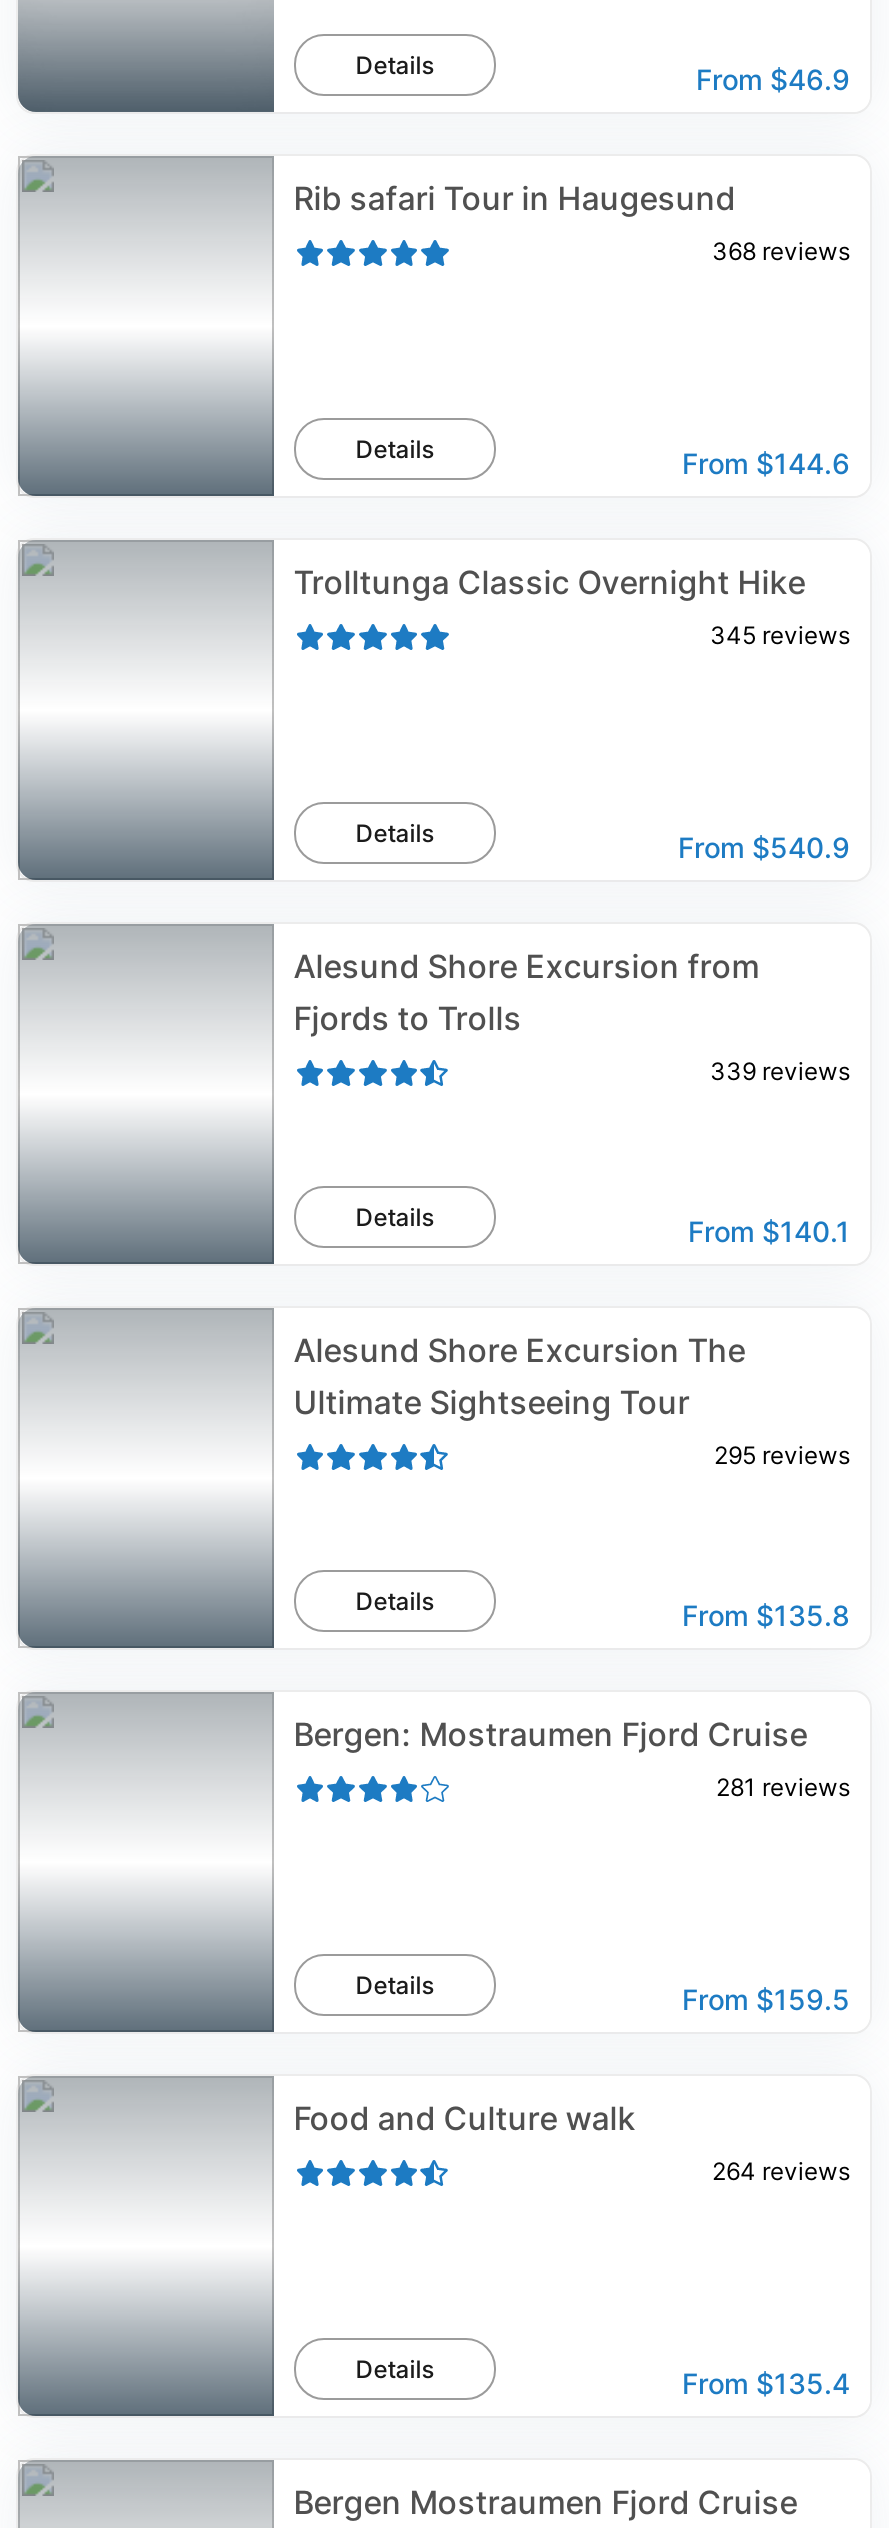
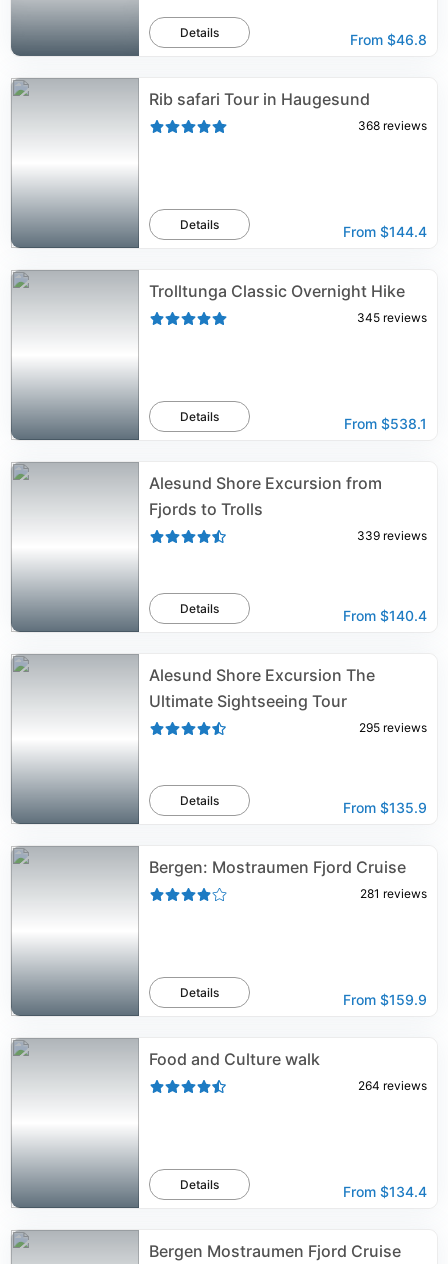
- From $46.9
+ From $46.8

- From $144.6
+ From $144.4

- From $540.9
+ From $538.1

- From $140.1
+ From $140.4

- From $135.8
+ From $135.9

- From $159.5
+ From $159.9

- From $135.4
+ From $134.4
